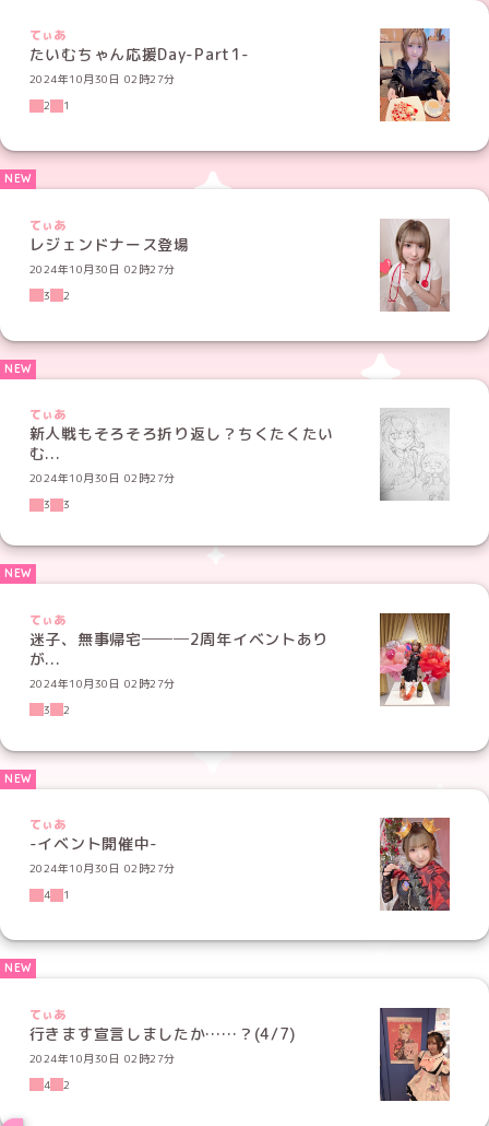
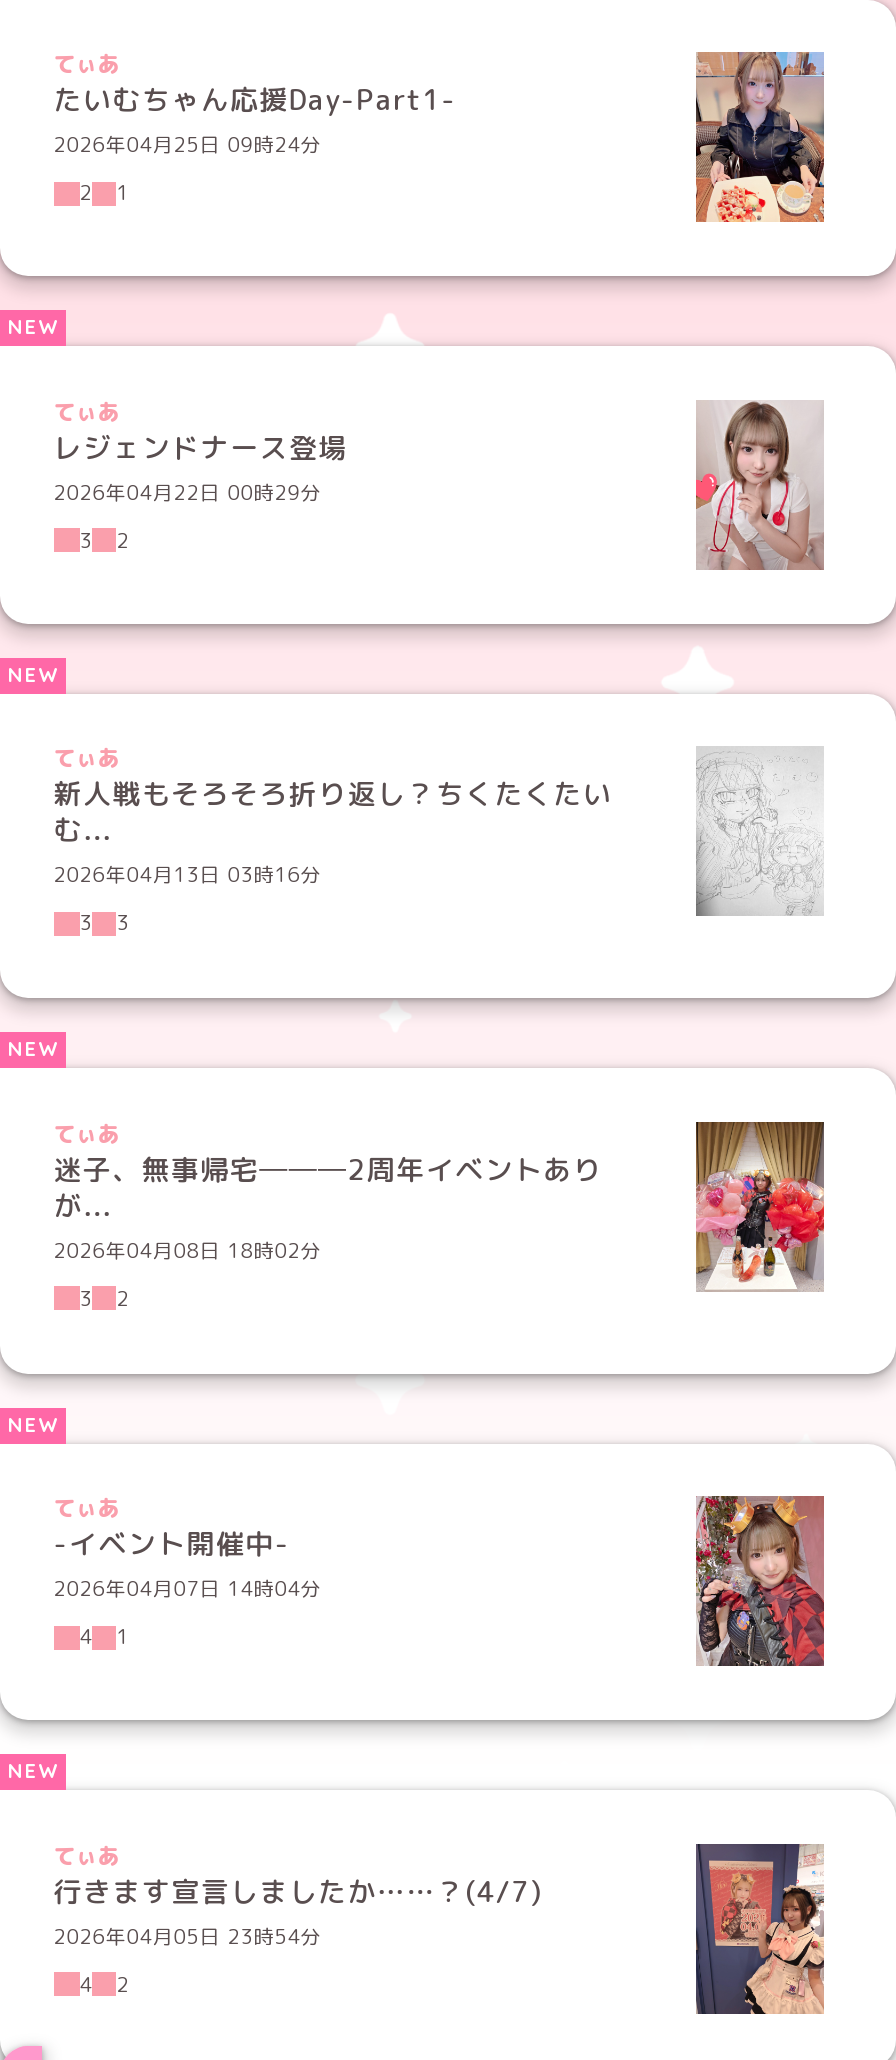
- 2024年10月30日 02時27分
+ 2026年04月25日 09時24分

- 2024年10月30日 02時27分
+ 2026年04月22日 00時29分

- 2024年10月30日 02時27分
+ 2026年04月13日 03時16分

- 2024年10月30日 02時27分
+ 2026年04月08日 18時02分

- 2024年10月30日 02時27分
+ 2026年04月07日 14時04分

- 2024年10月30日 02時27分
+ 2026年04月05日 23時54分
